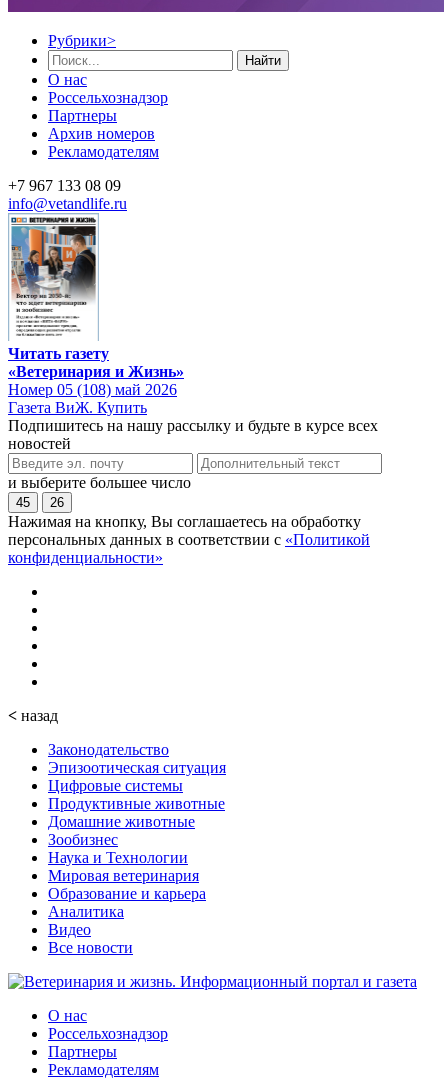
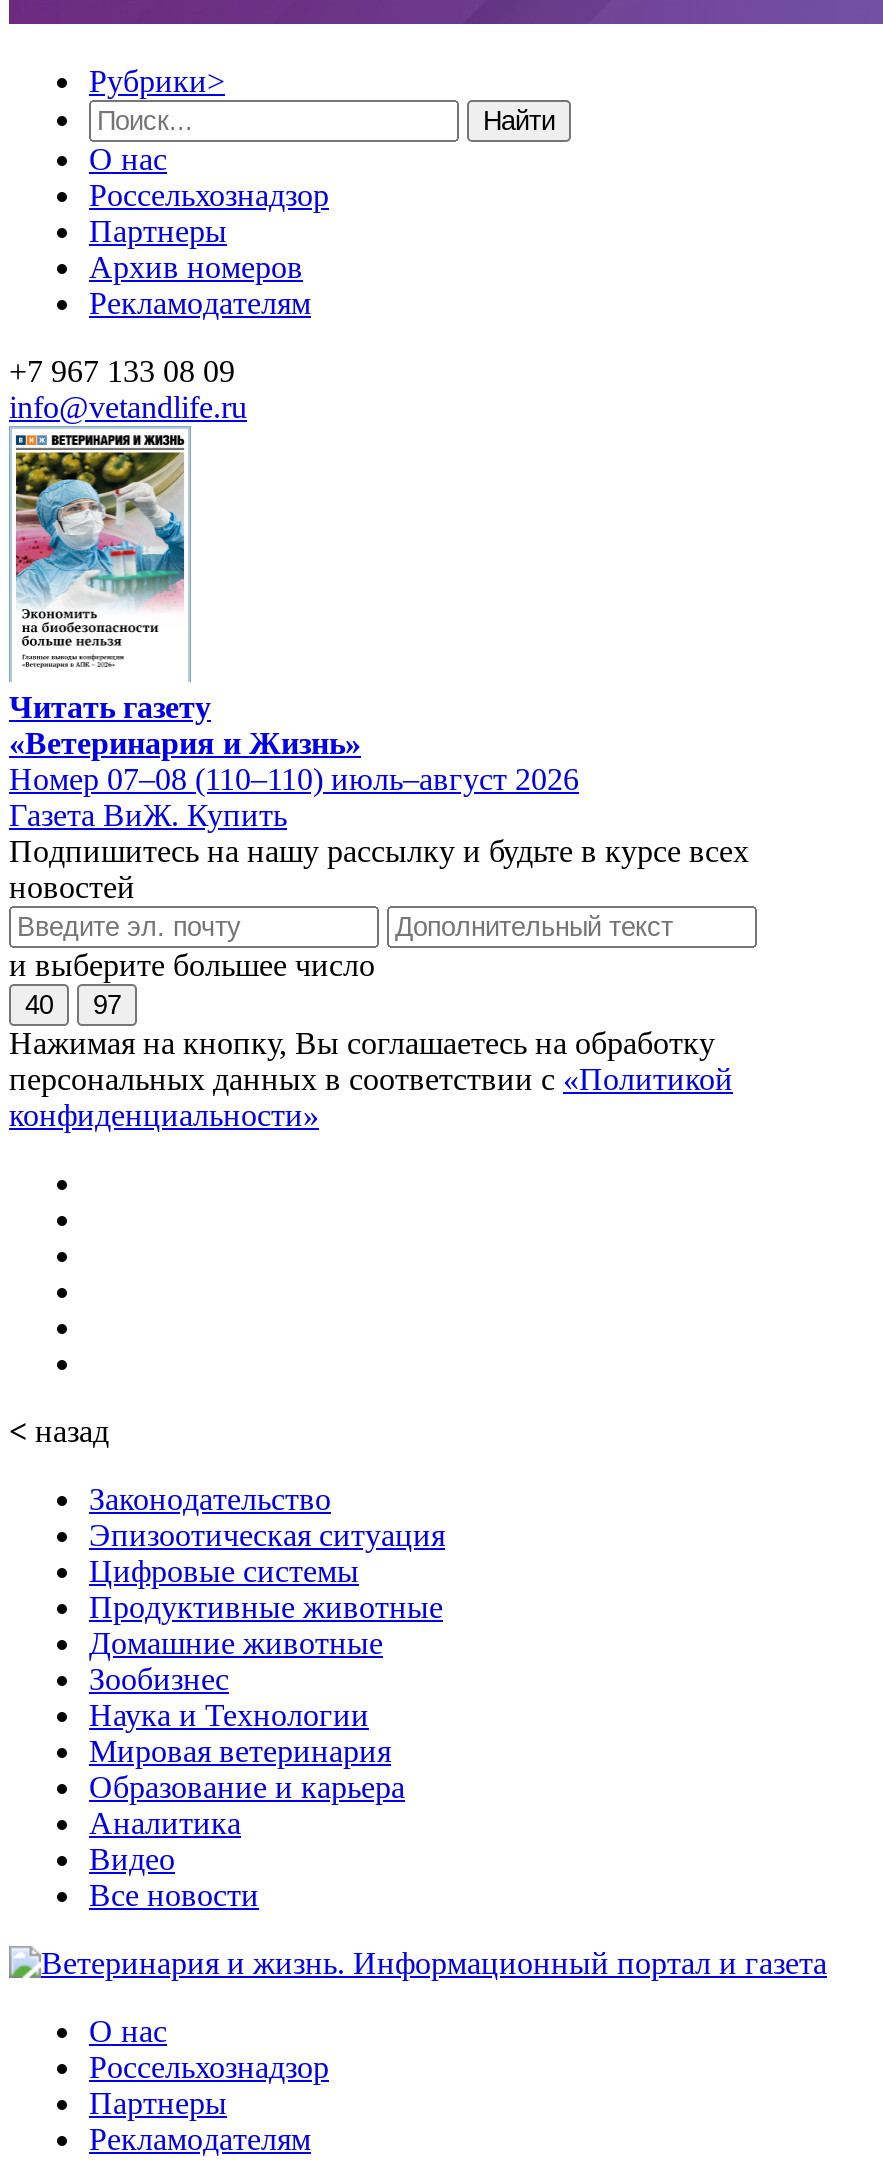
- [image]
+ [image]

- Номер 05 (108) май 2026
+ Номер 07–08 (110–110) июль–август 2026

- 45
+ 40

- 26
+ 97
